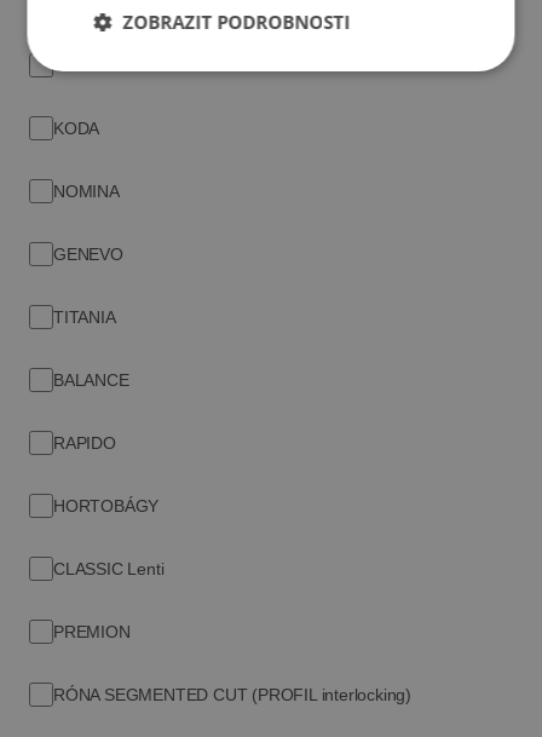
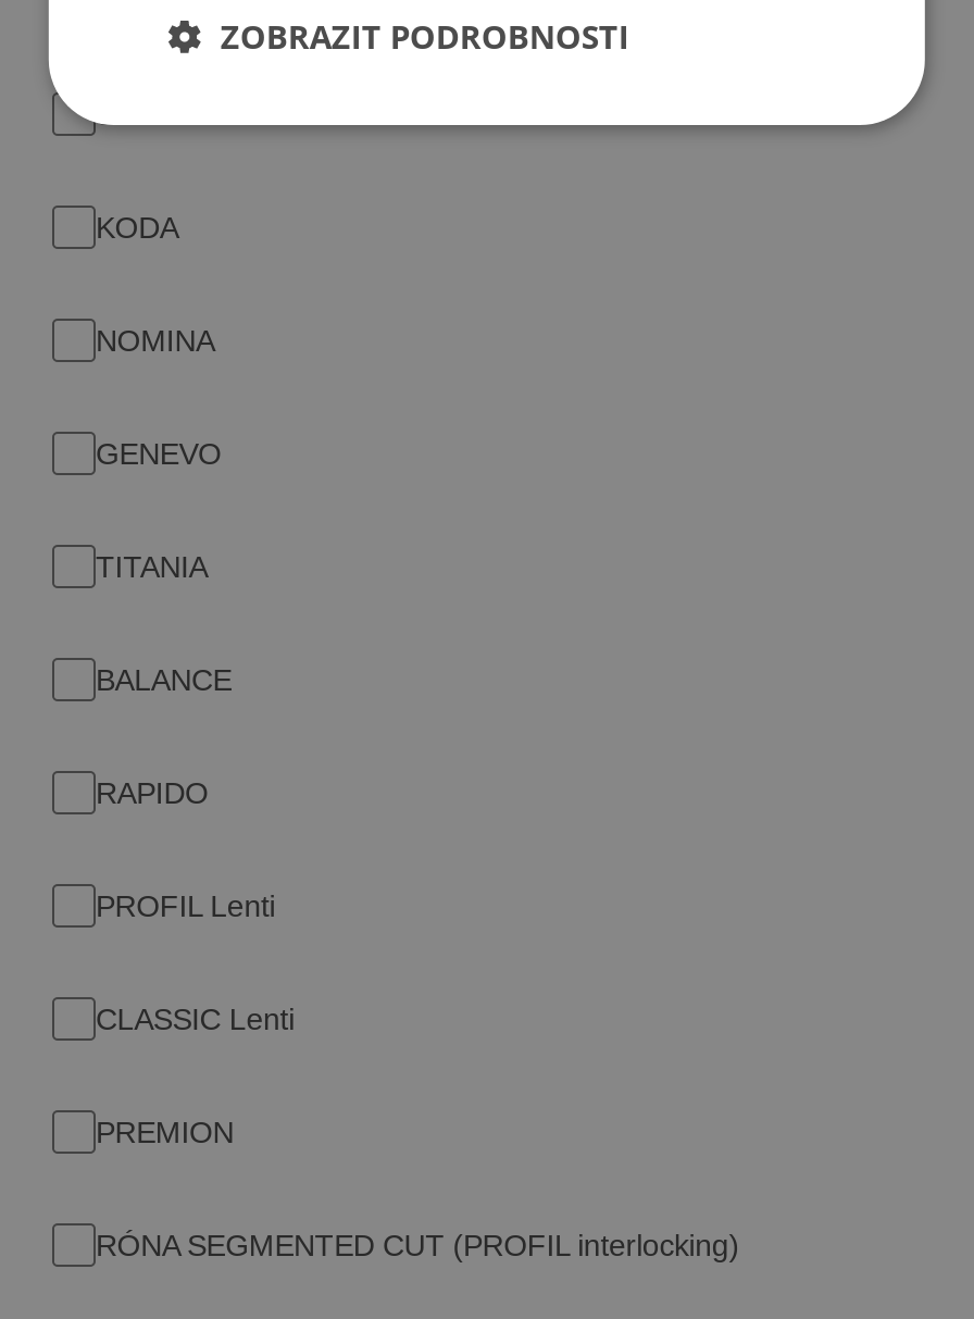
- HORTOBÁGY
+ PROFIL Lenti
